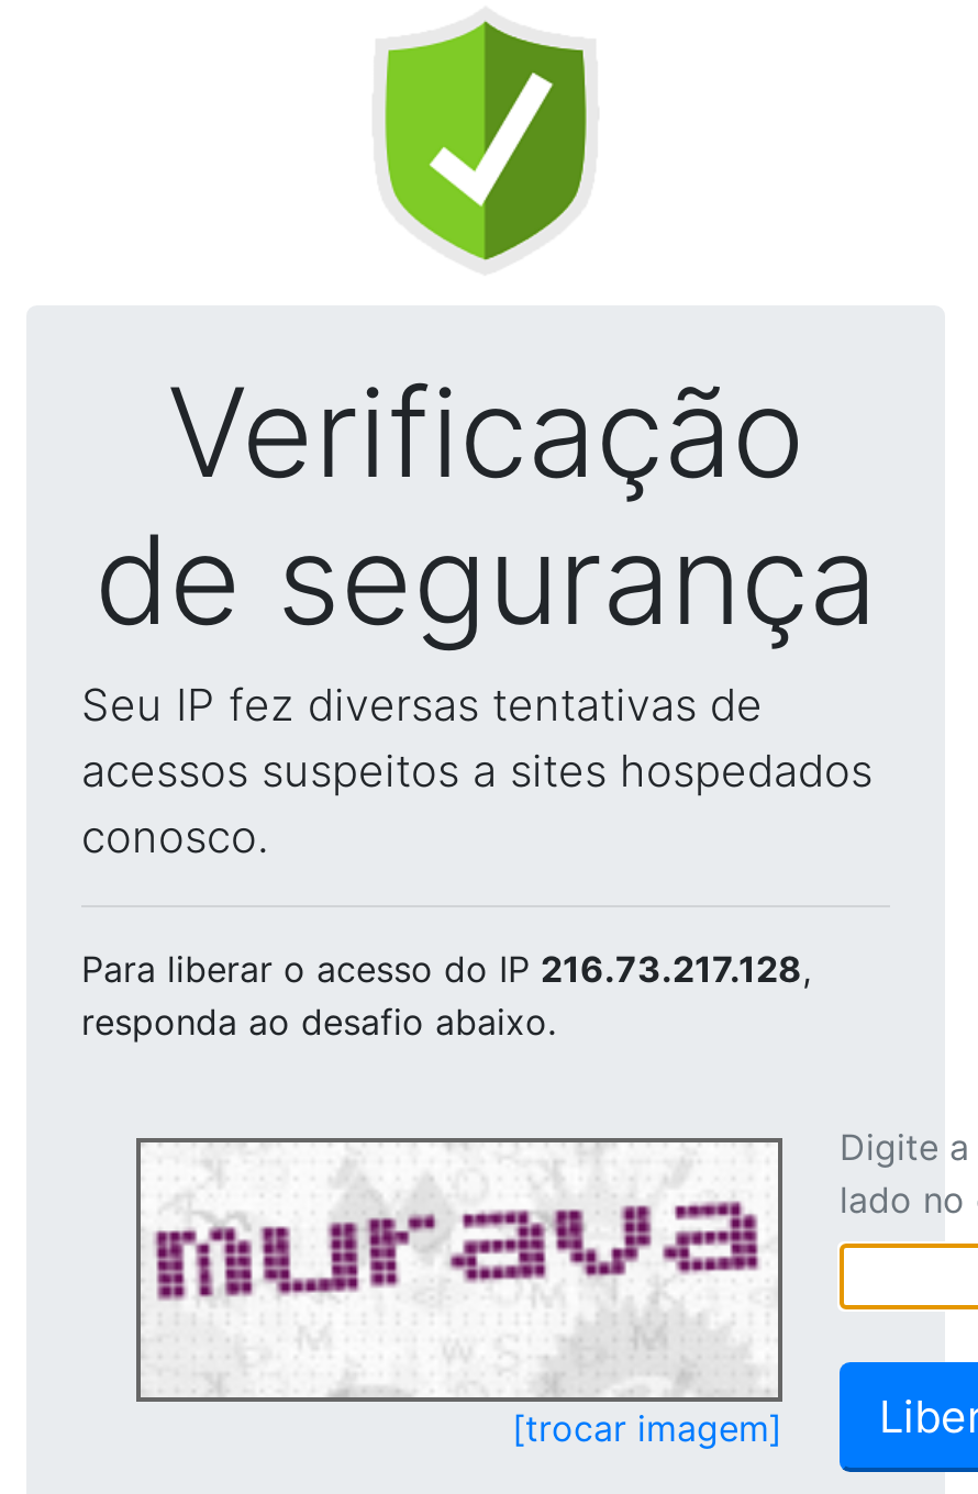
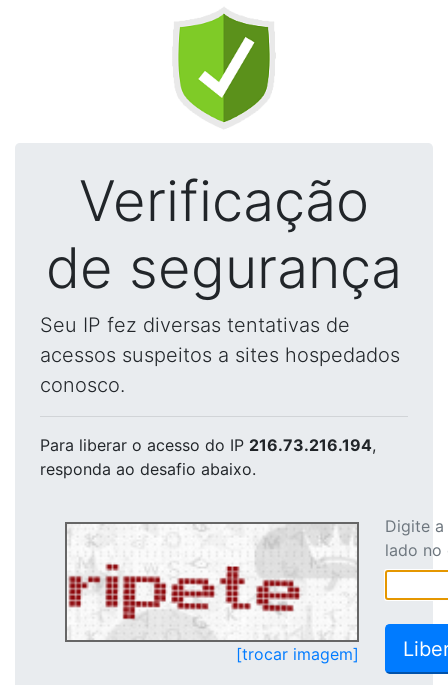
- Para liberar o acesso do IP 216.73.217.128,
+ Para liberar o acesso do IP 216.73.216.194,

- [image]
+ [image]
